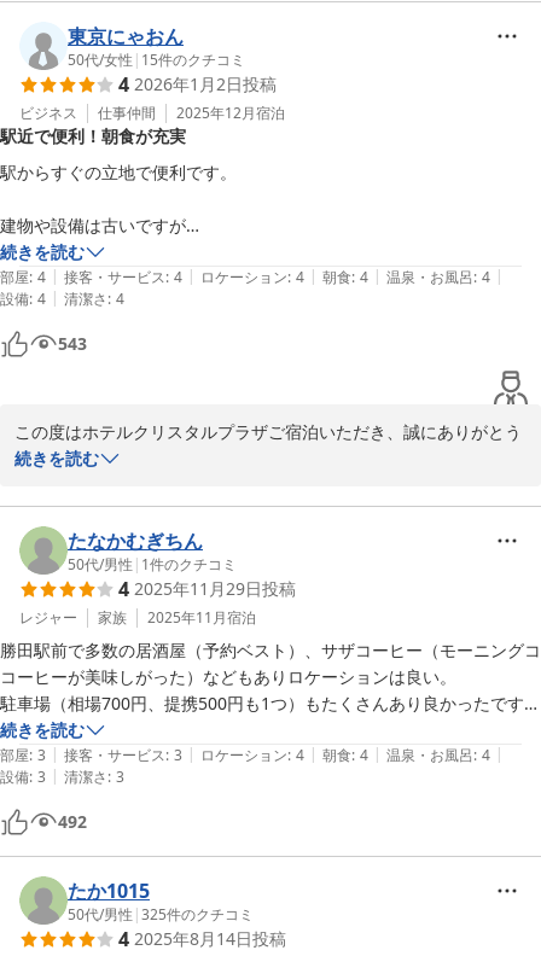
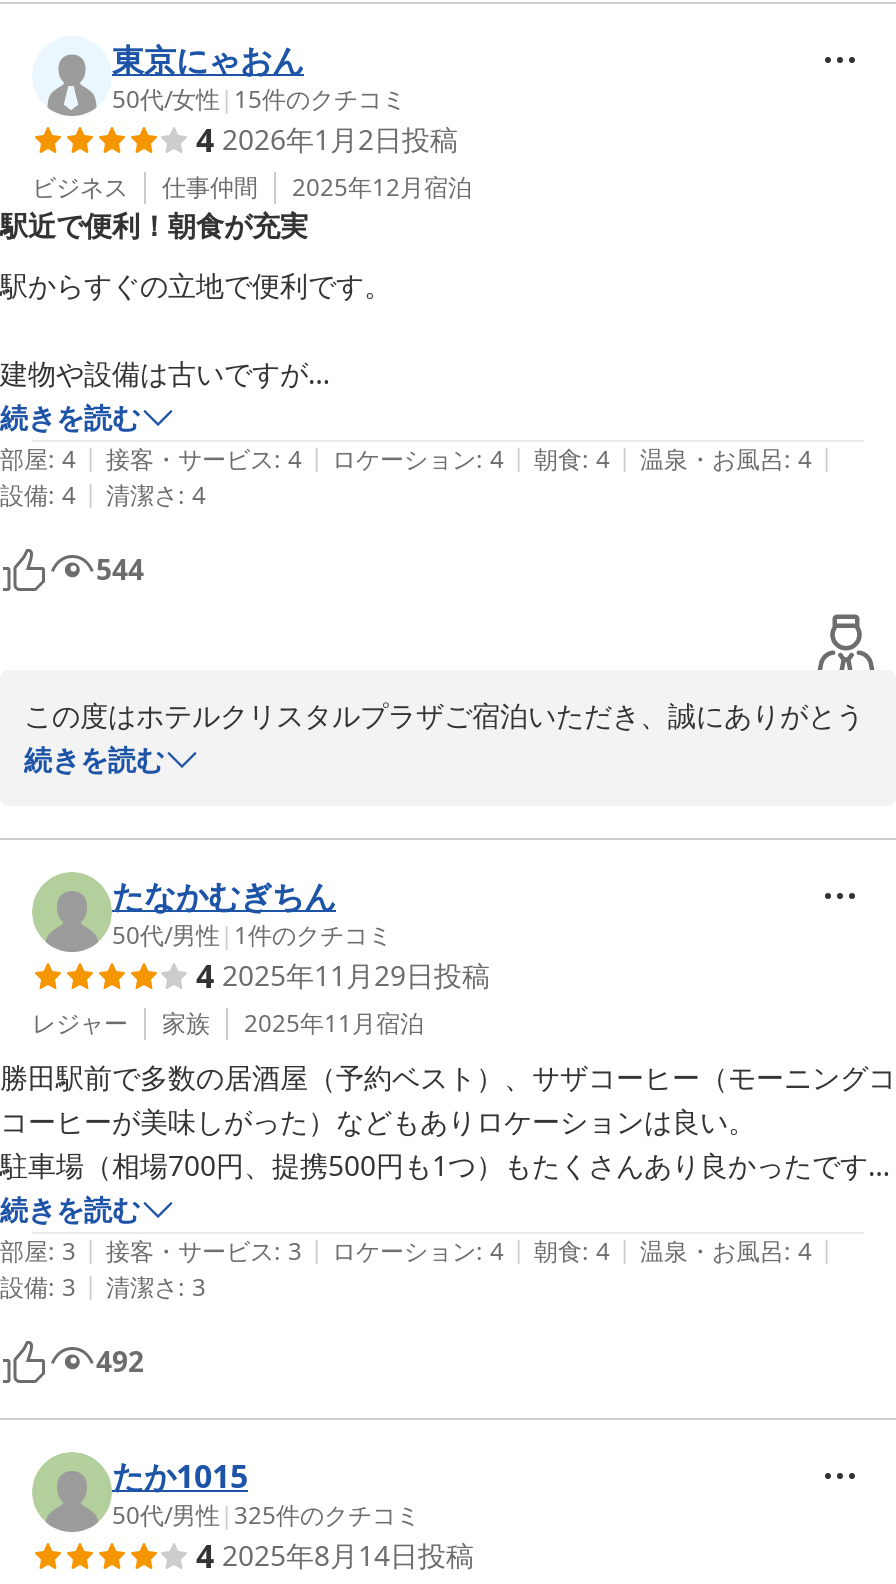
- 543
+ 544
